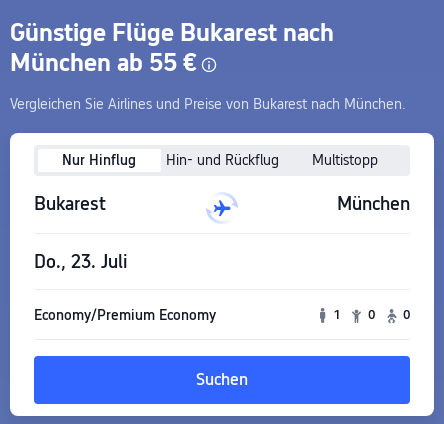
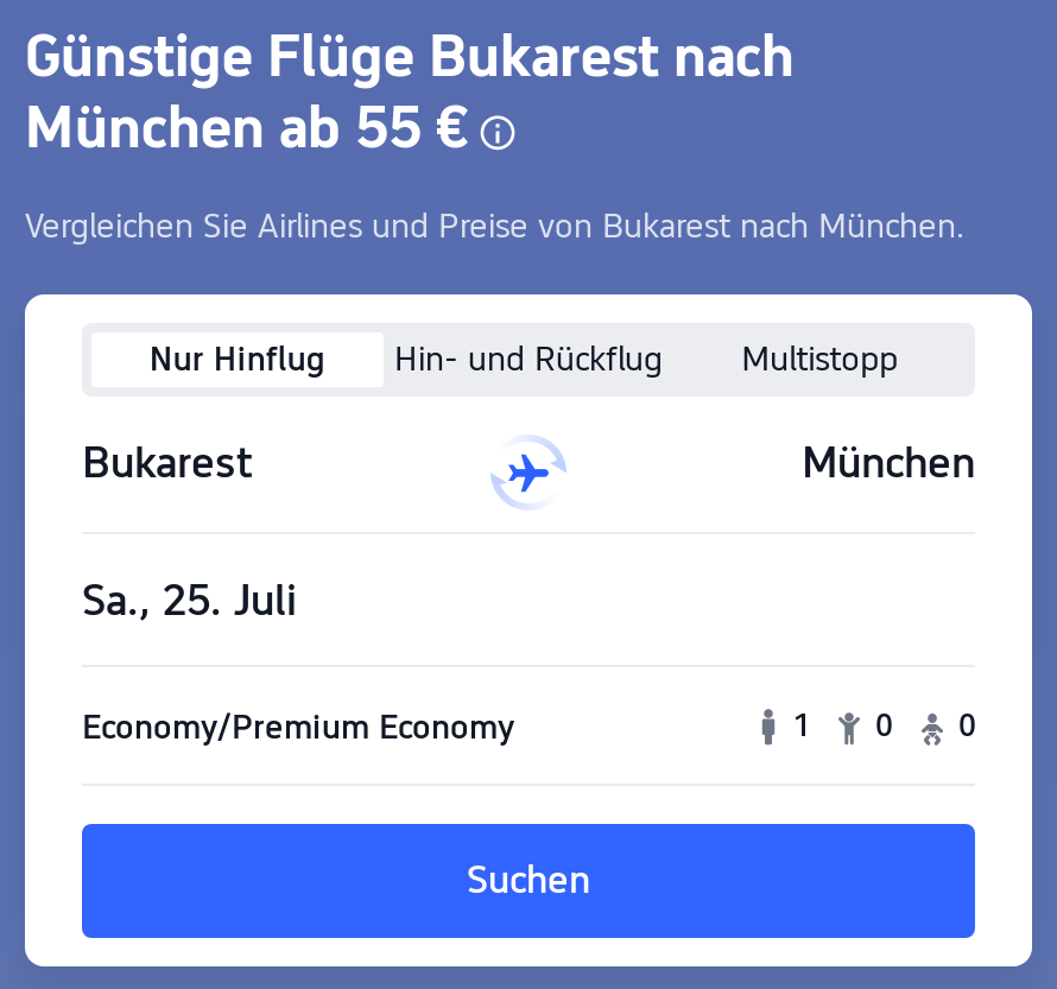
- Do., 23. Juli
+ Sa., 25. Juli
